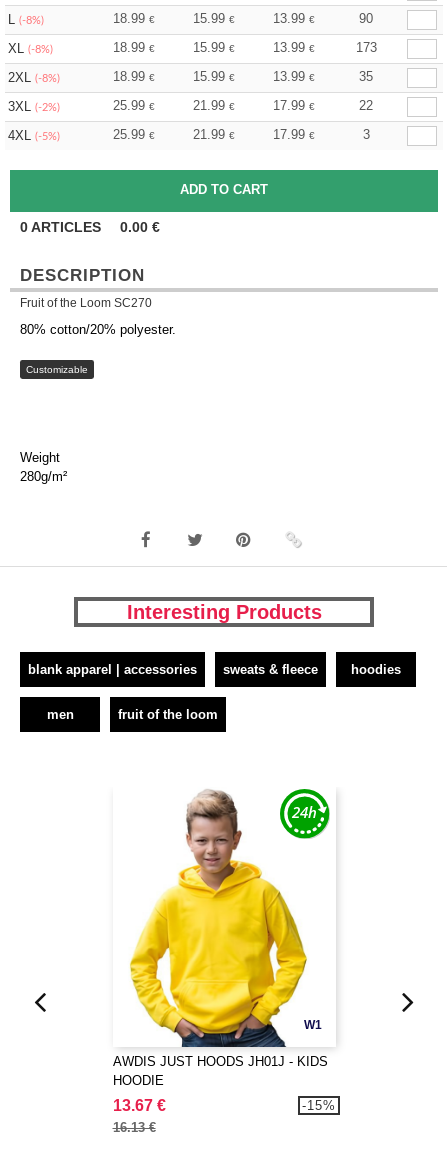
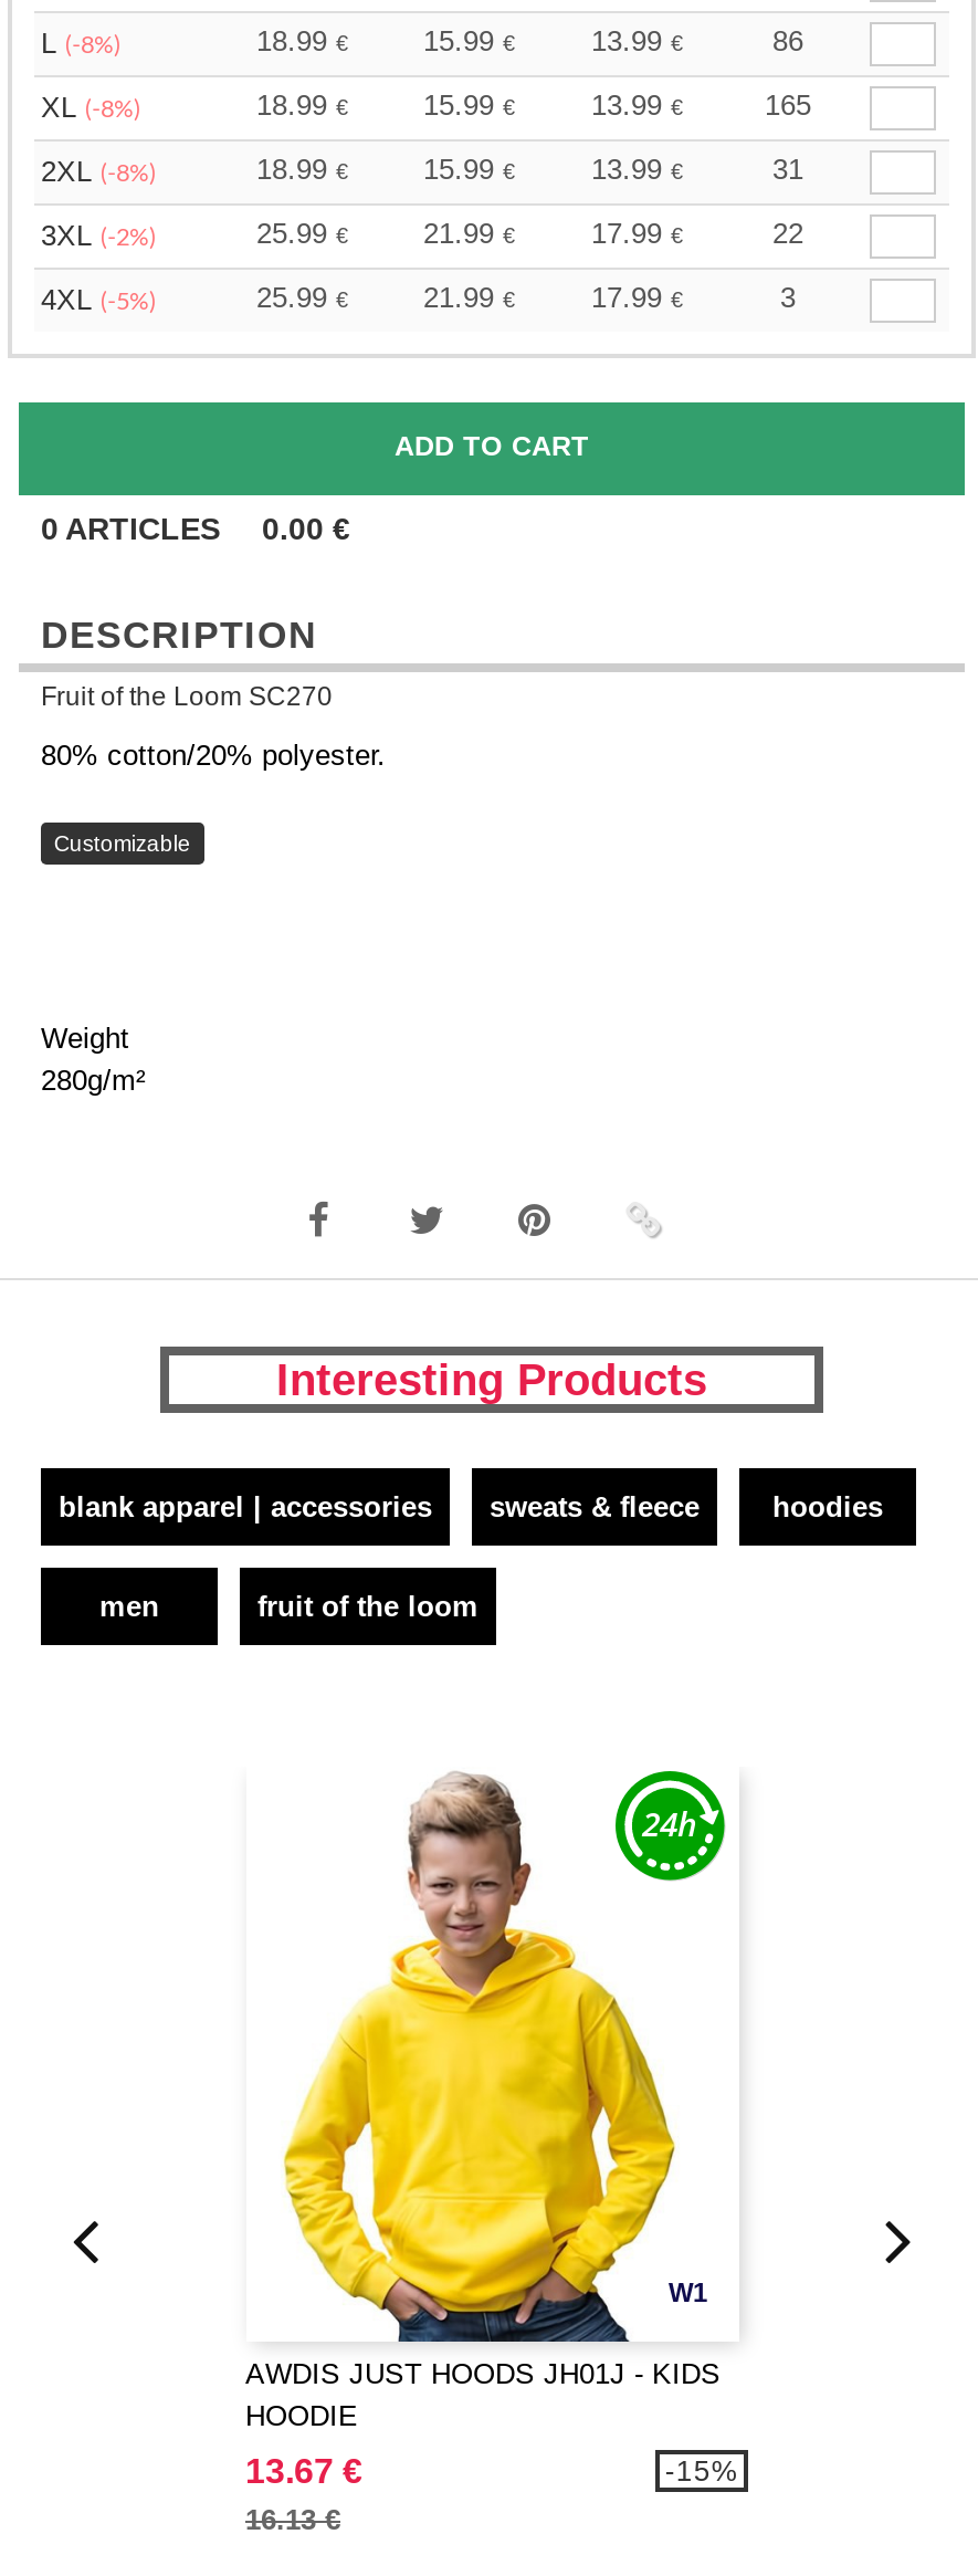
- 90
+ 86

- 173
+ 165

- 35
+ 31
